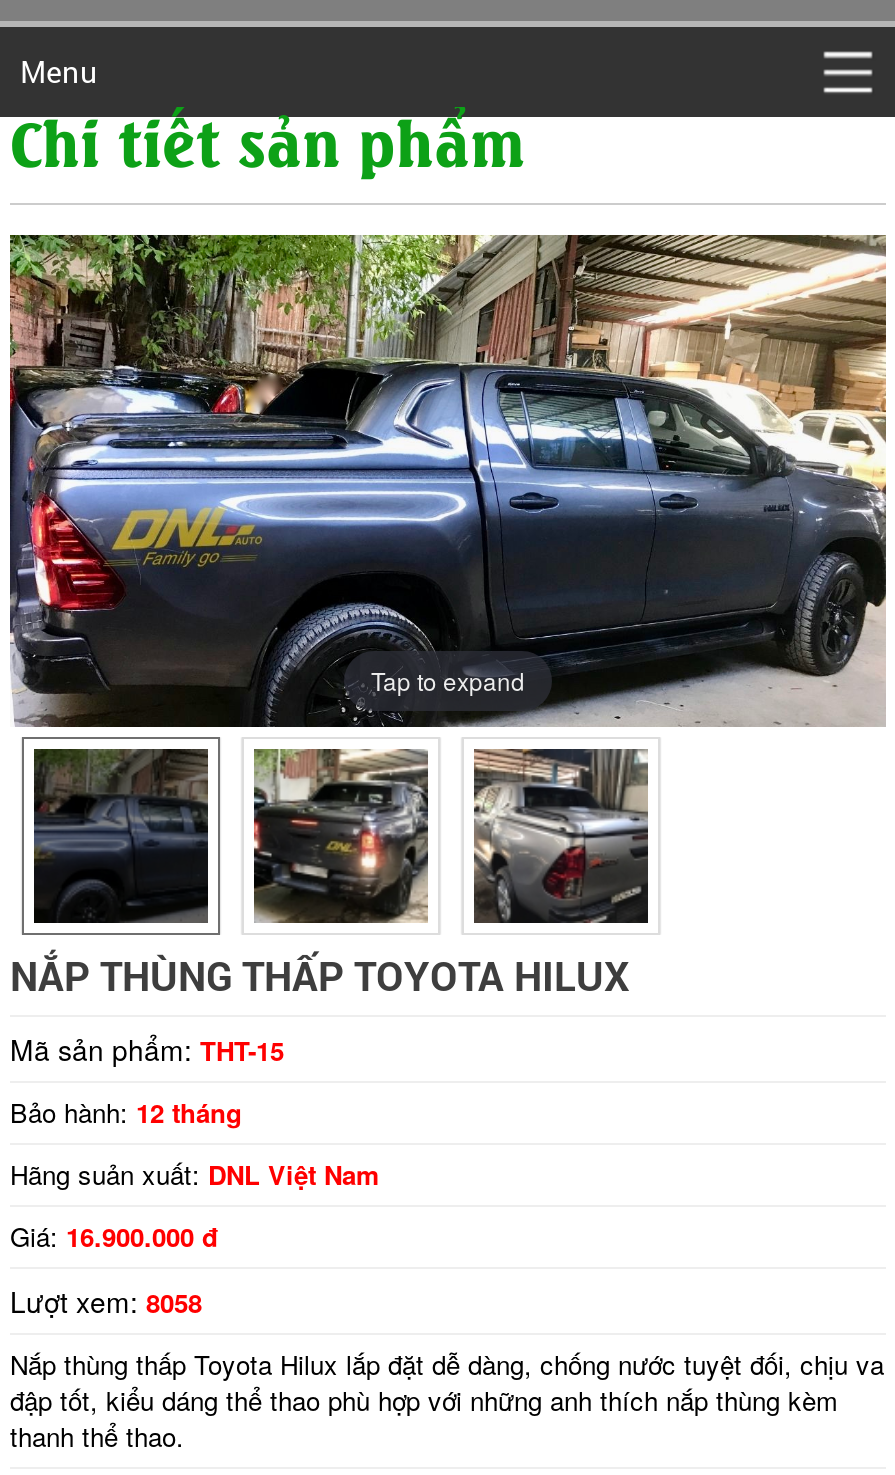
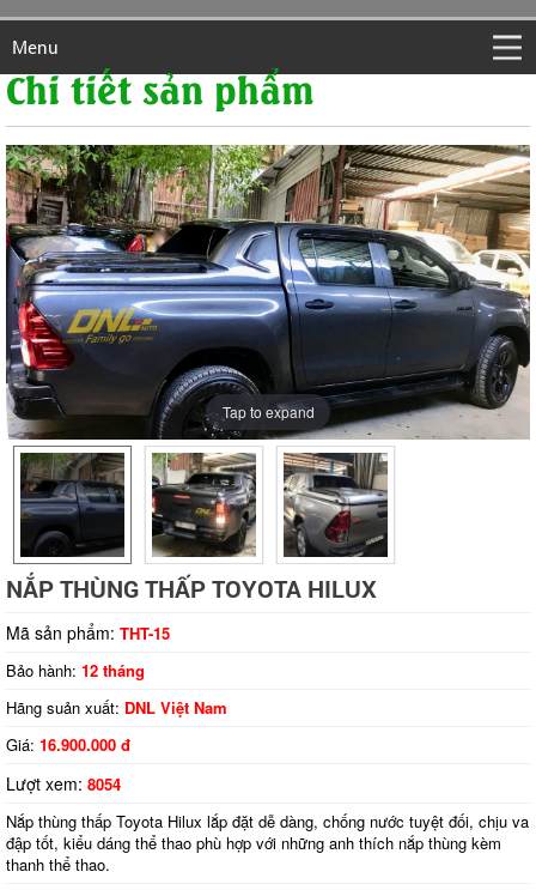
- Lượt xem: 8058
+ Lượt xem: 8054
